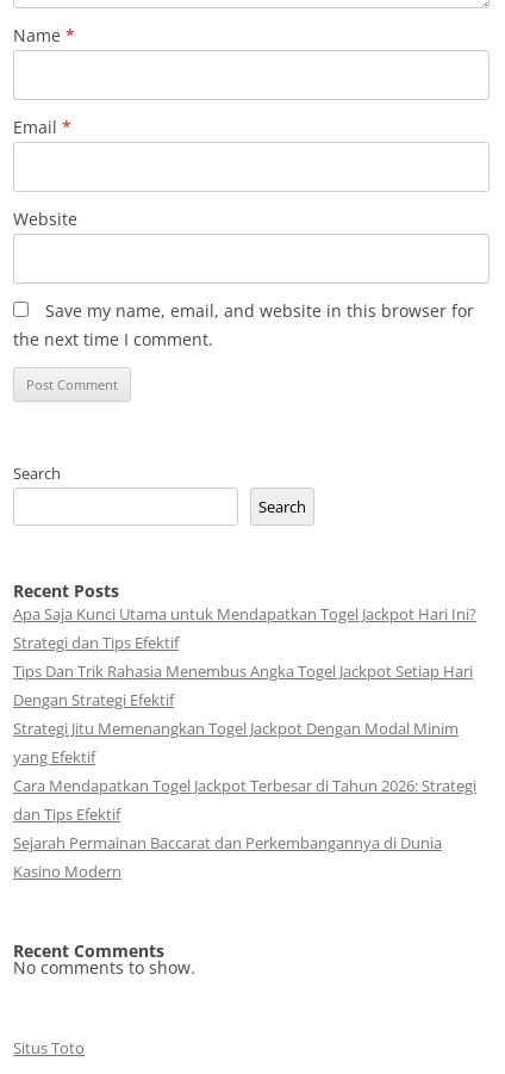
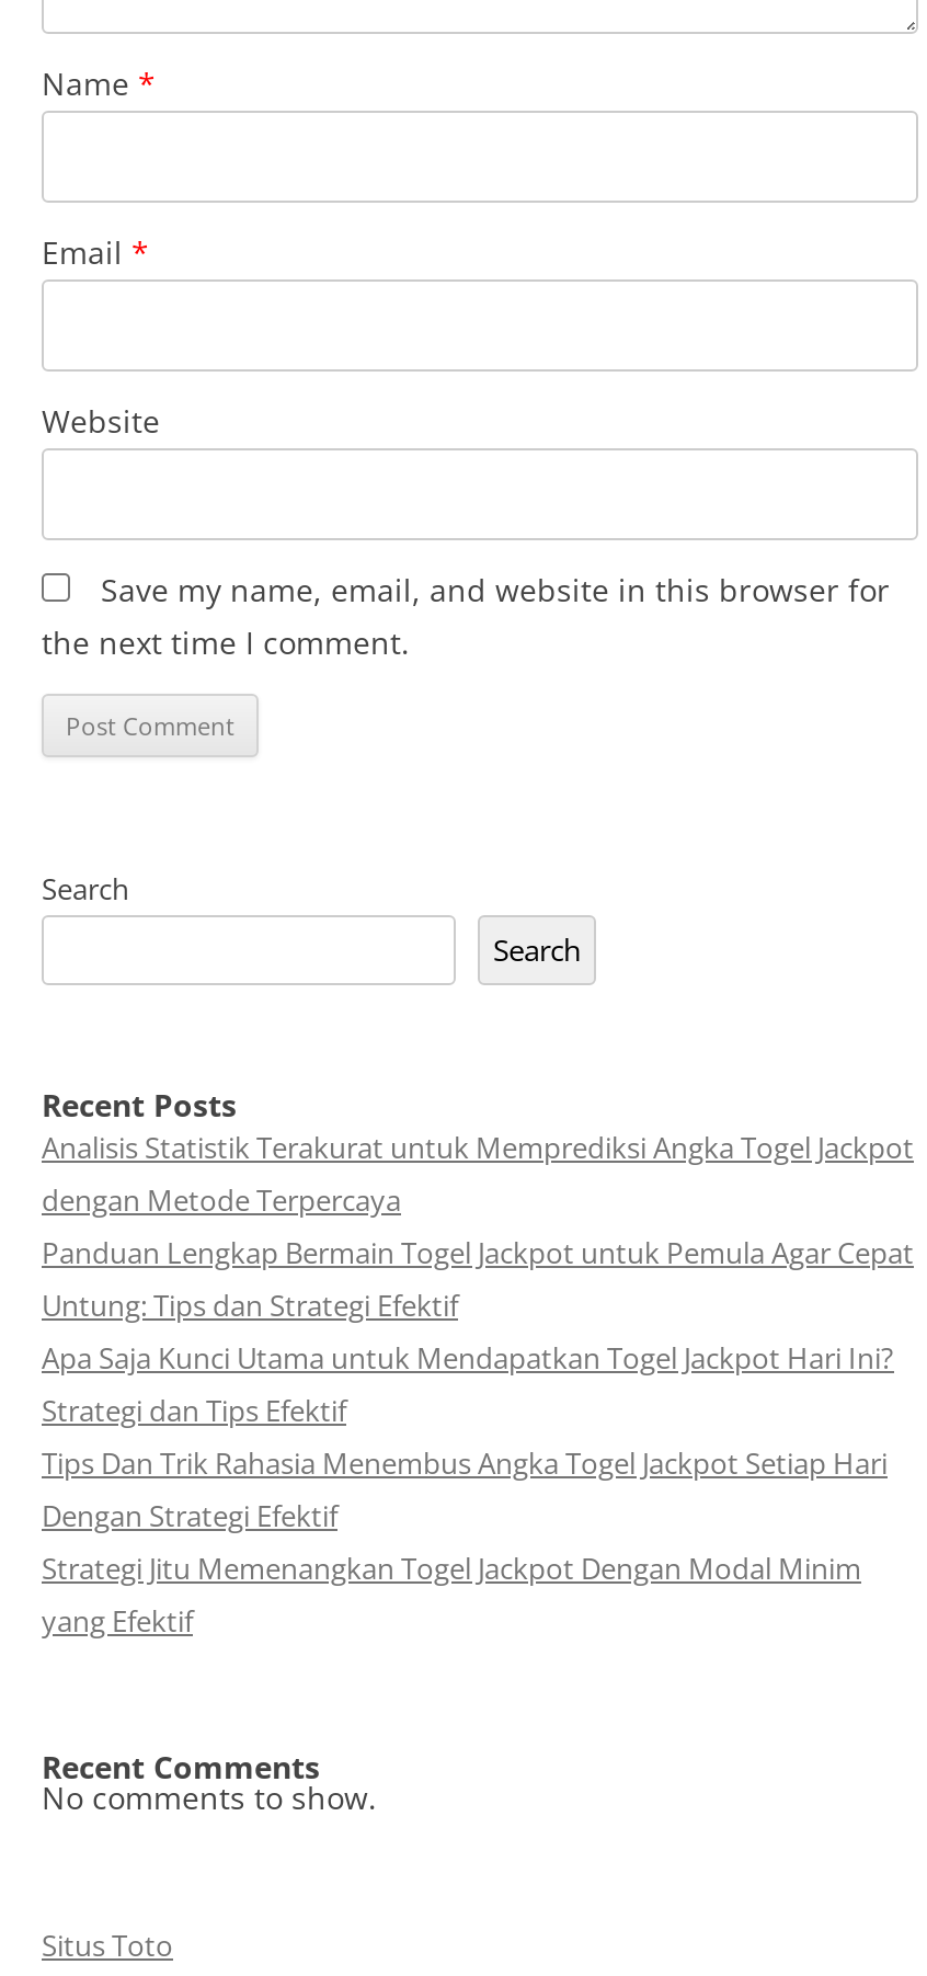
+ Analisis Statistik Terakurat untuk Memprediksi Angka Togel Jackpot
+ dengan Metode Terpercaya
+ Panduan Lengkap Bermain Togel Jackpot untuk Pemula Agar Cepat
+ Untung: Tips dan Strategi Efektif

moved down: Apa Saja Kunci Utama untuk Mendapatkan Togel Jackpot Hari Ini? | Strategi dan Tips Efektif | Tips Dan Trik Rahasia Menembus Angka Togel Jackpot Setiap Hari | Dengan Strategi Efektif | Strategi Jitu Memenangkan Togel Jackpot Dengan Modal Minim | yang Efektif

- Cara Mendapatkan Togel Jackpot Terbesar di Tahun 2026: Strategi
- dan Tips Efektif
- Sejarah Permainan Baccarat dan Perkembangannya di Dunia
- Kasino Modern
